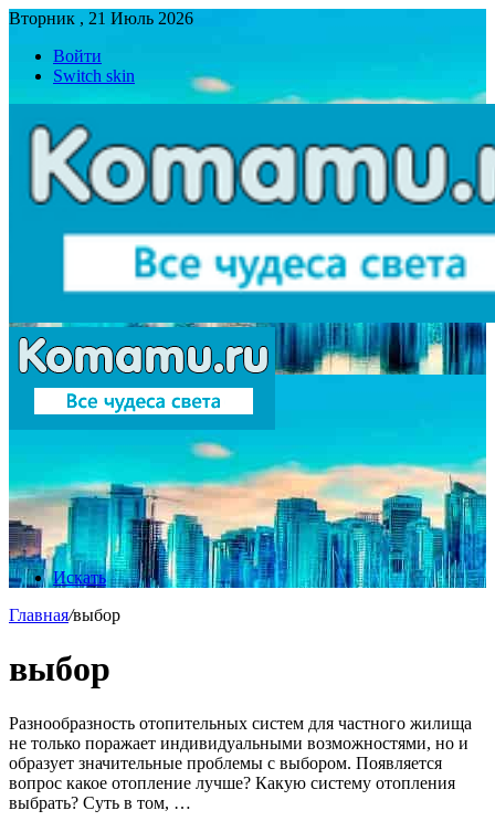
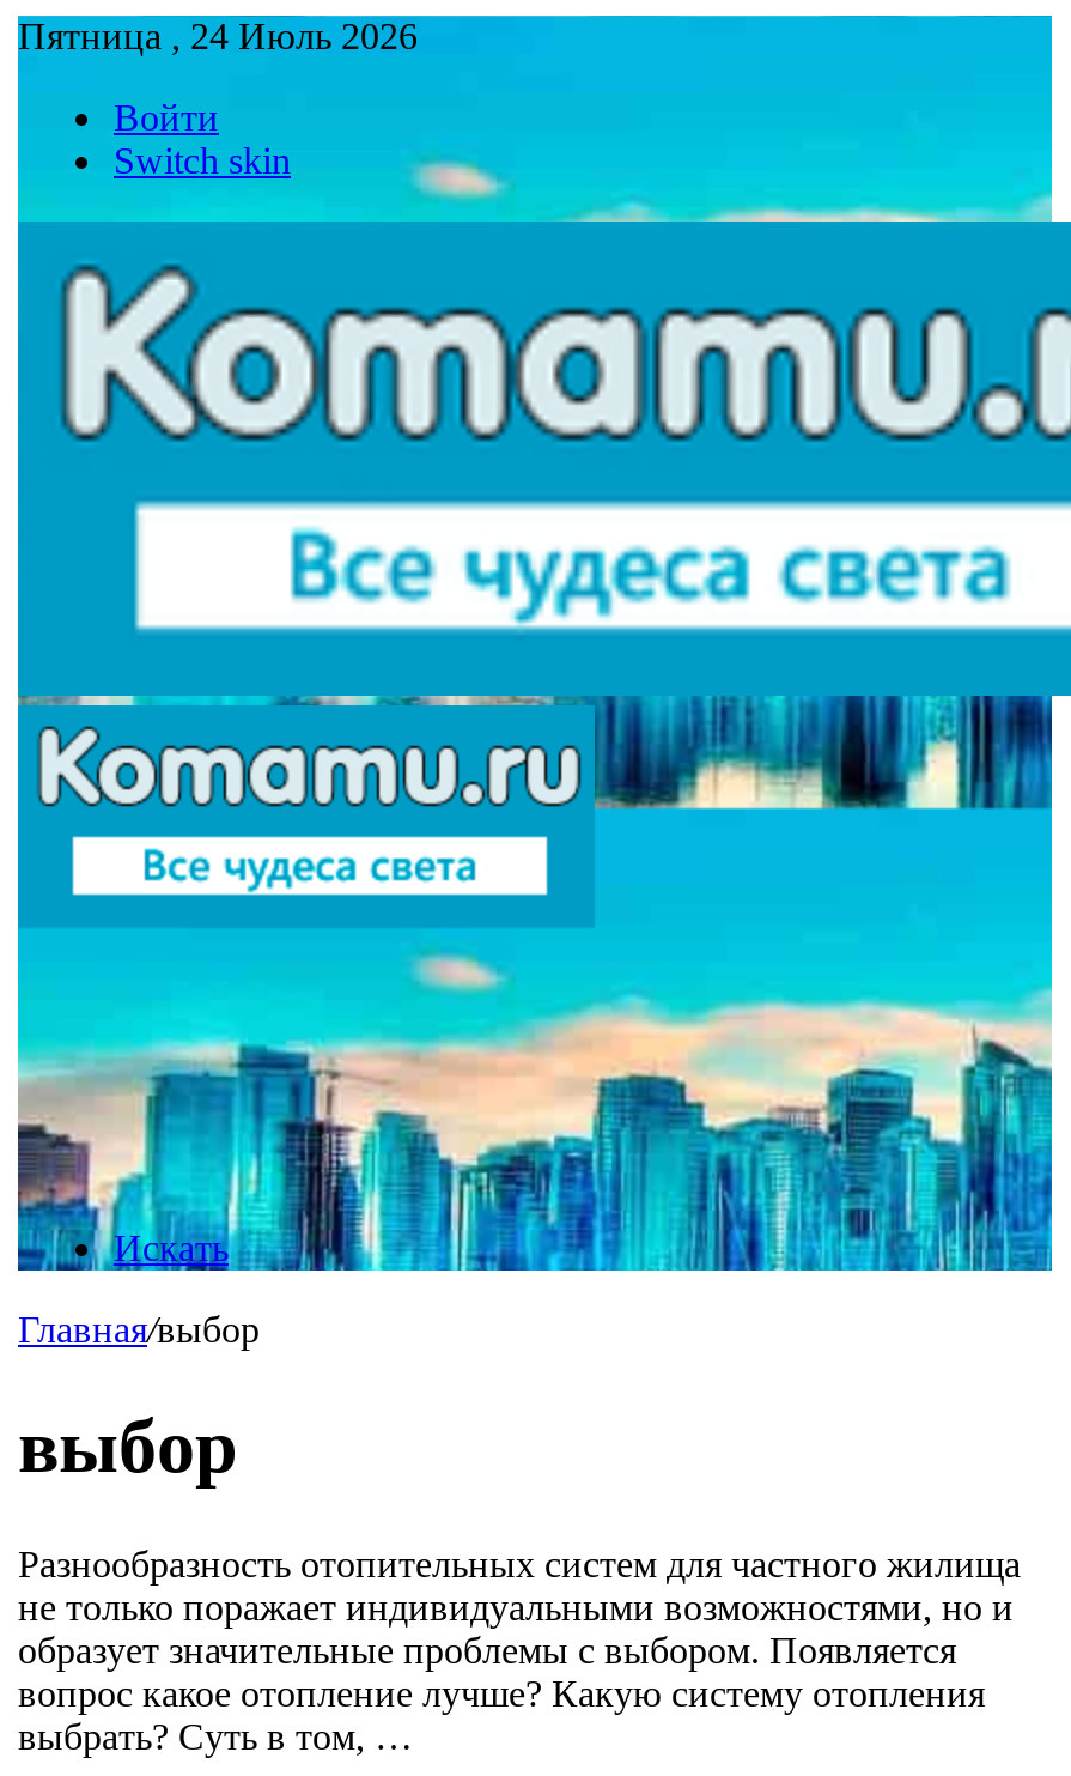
- Вторник , 21 Июль 2026
+ Пятница , 24 Июль 2026
